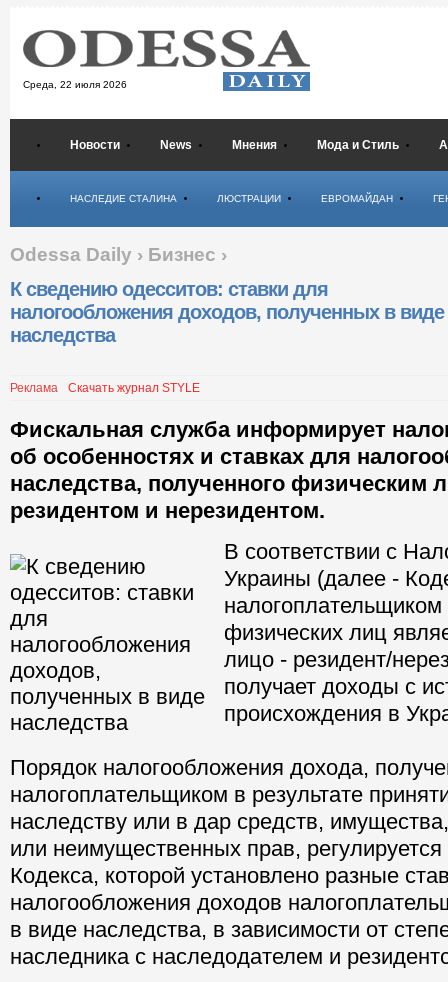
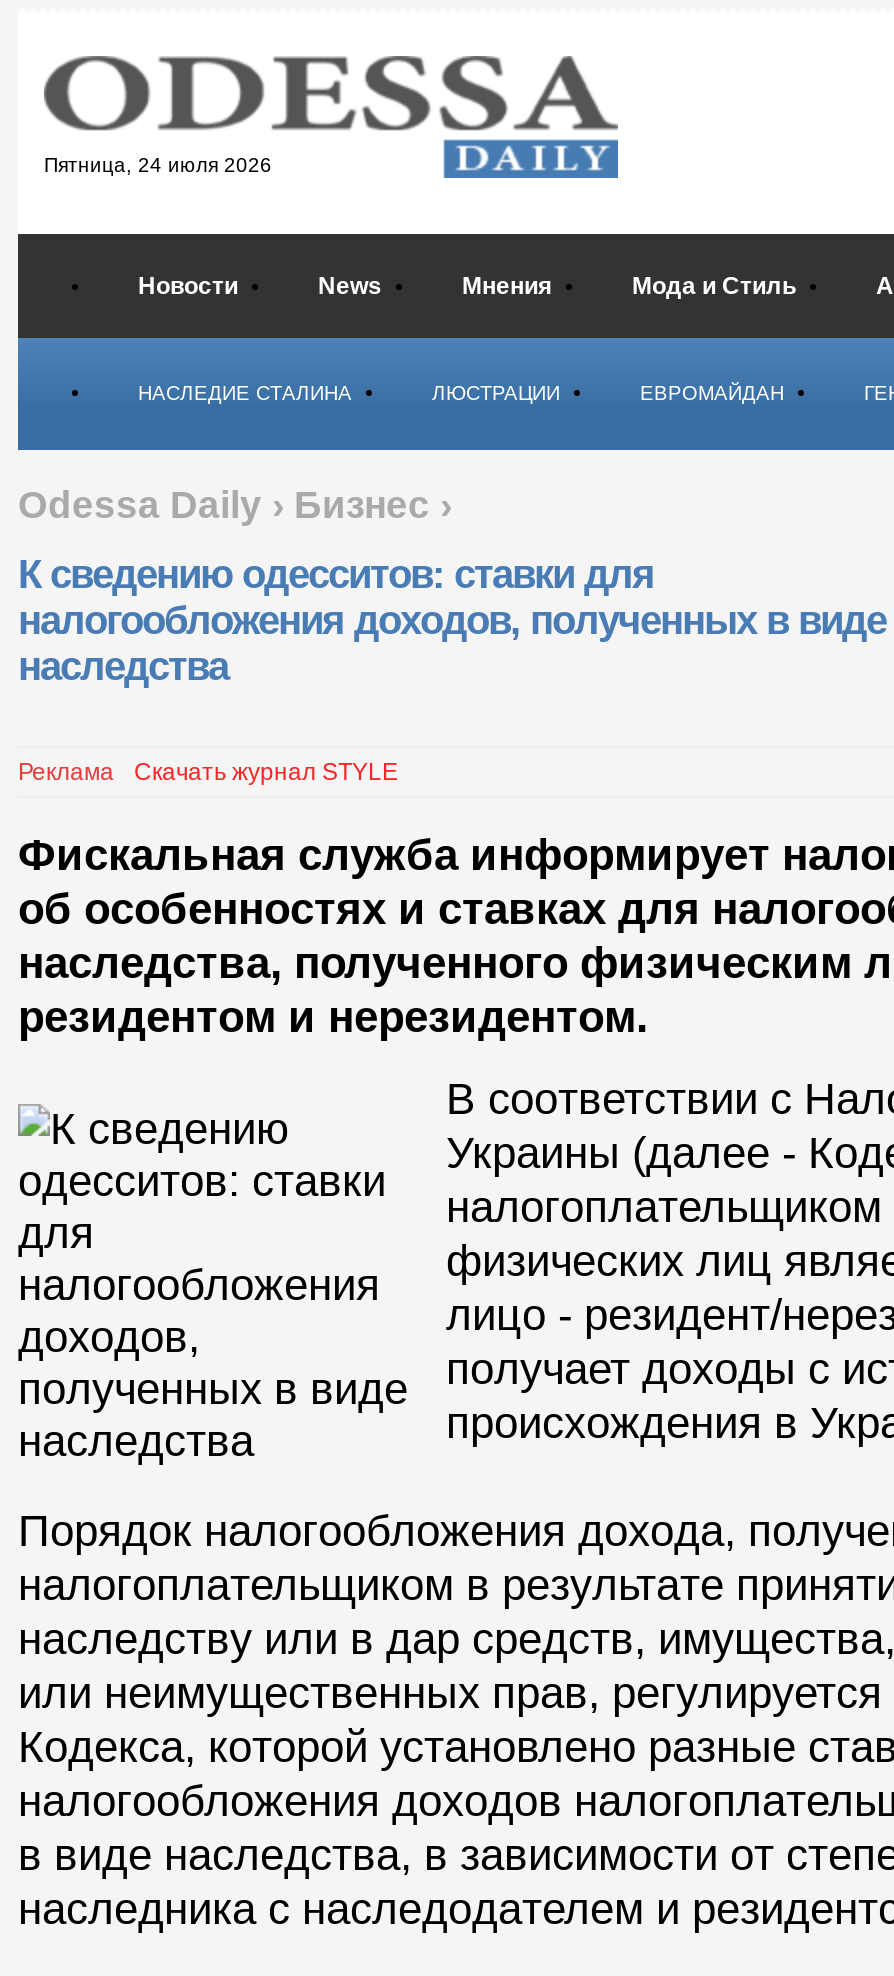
- Среда, 22 июля 2026
+ Пятница, 24 июля 2026
